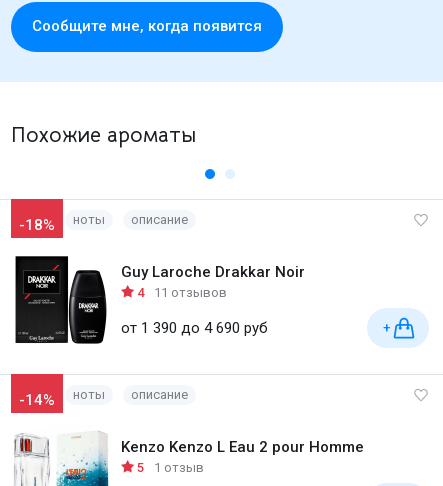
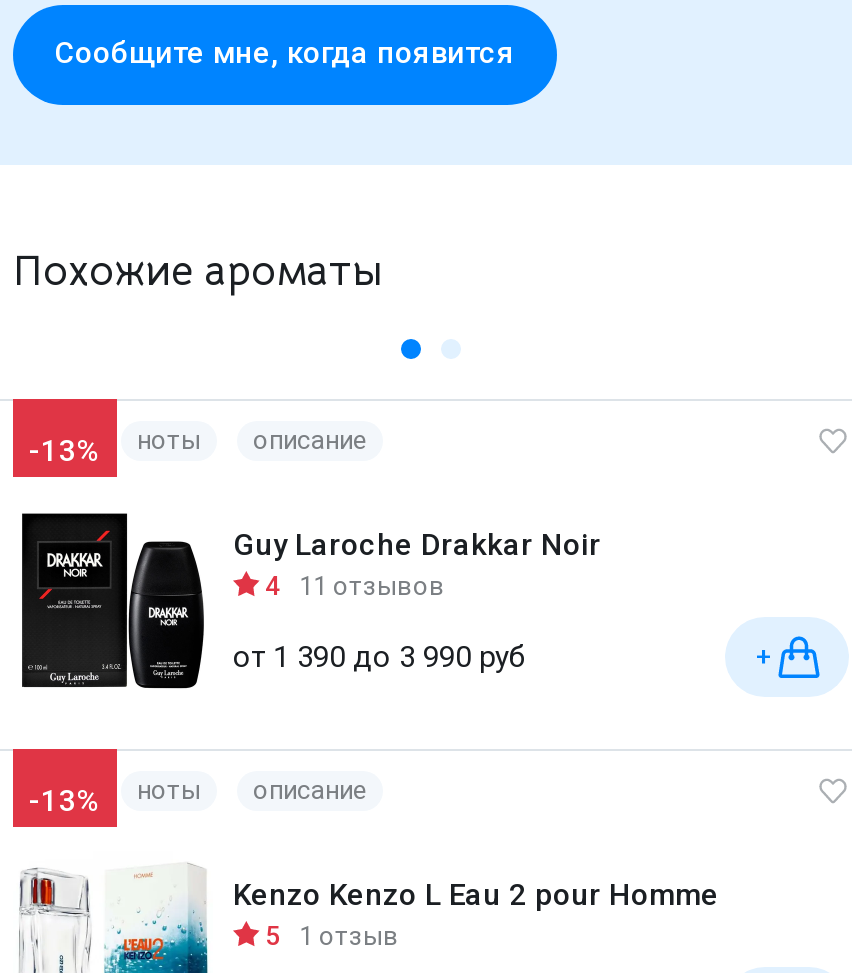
- -18% ноты описание
+ -13% ноты описание

- от 1 390 до 4 690 руб
+ от 1 390 до 3 990 руб

- -14% ноты описание
+ -13% ноты описание
